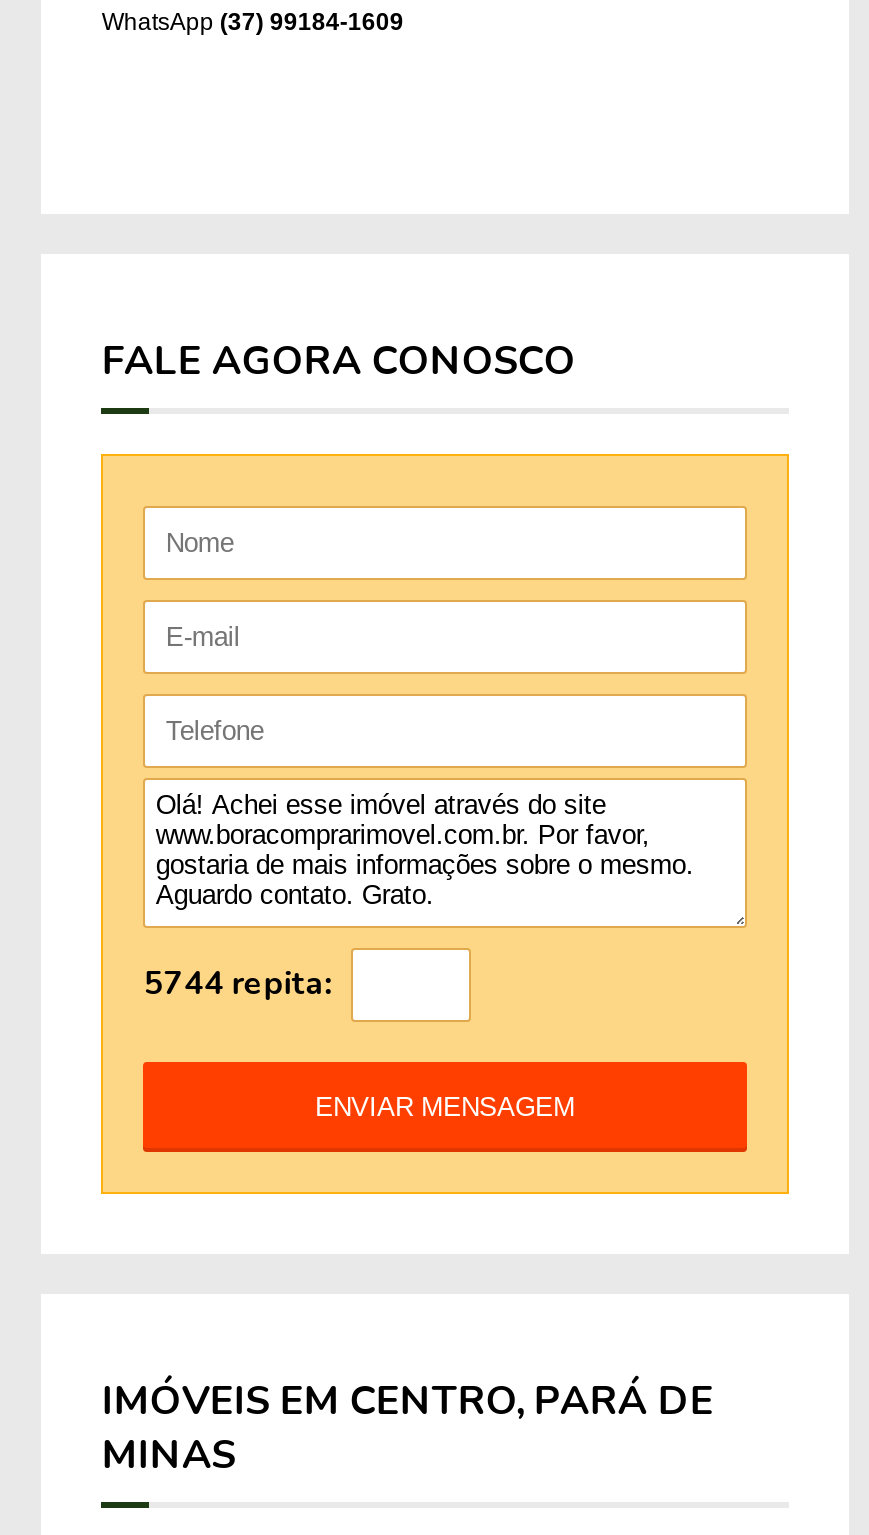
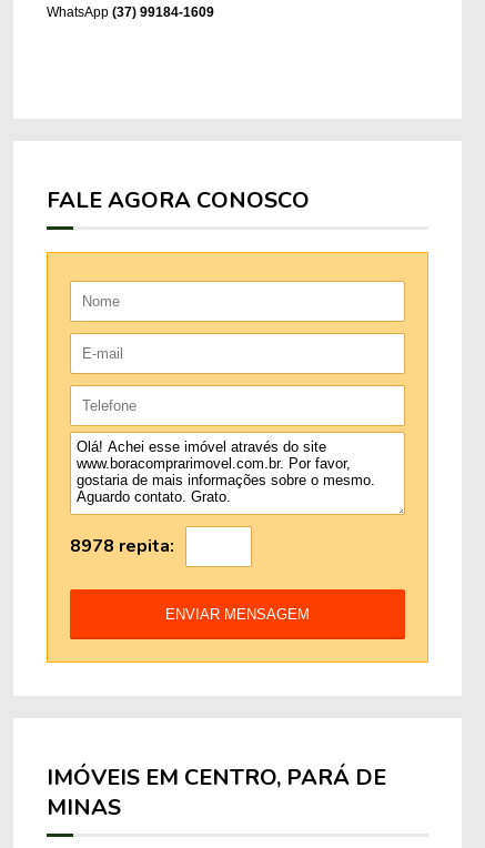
- 5744 repita:
+ 8978 repita:
